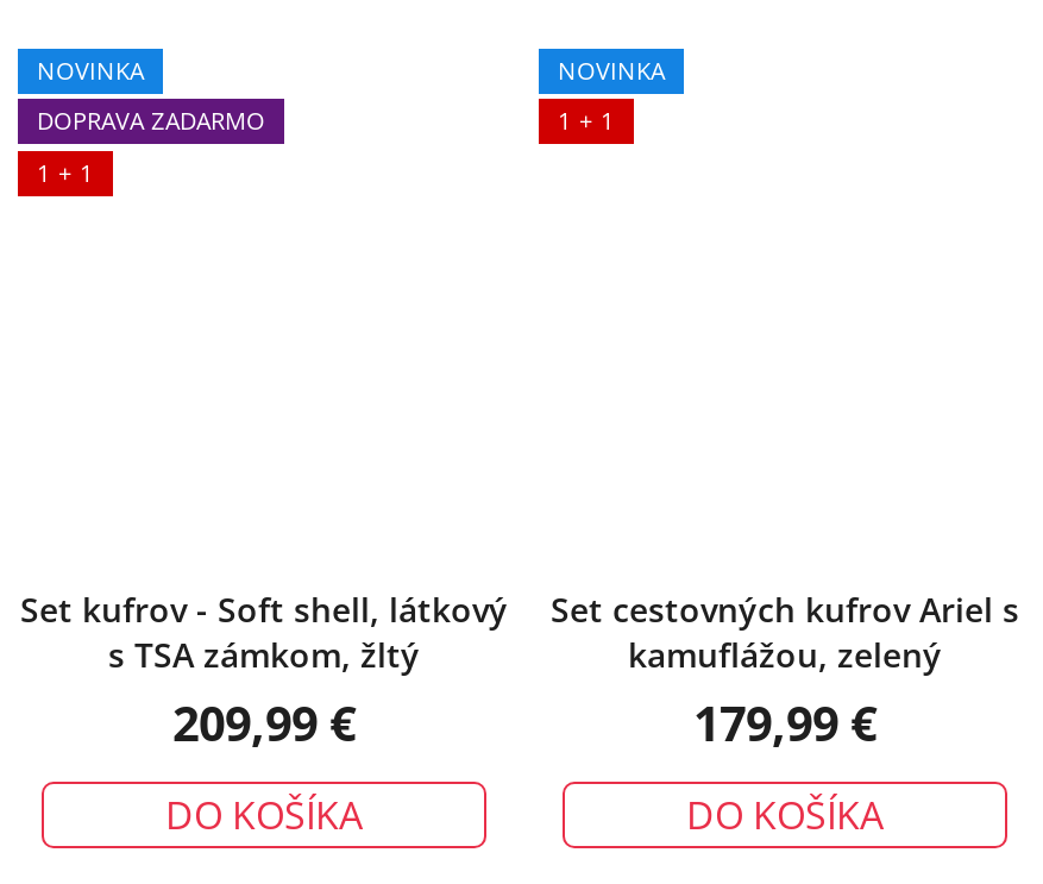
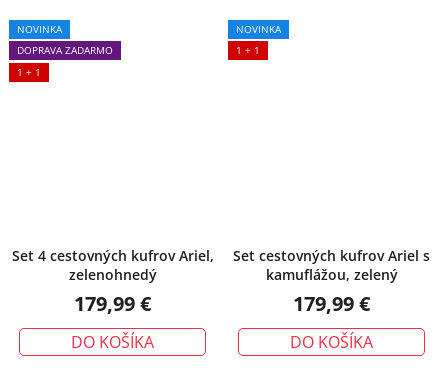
- Set kufrov - Soft shell, látkový
- s TSA zámkom, žltý
- 209,99 €
+ Set 4 cestovných kufrov Ariel,
+ zelenohnedý
+ 179,99 €
